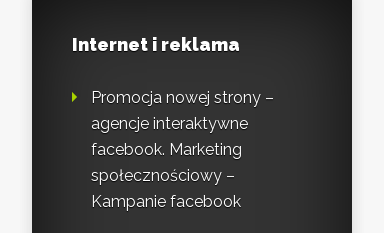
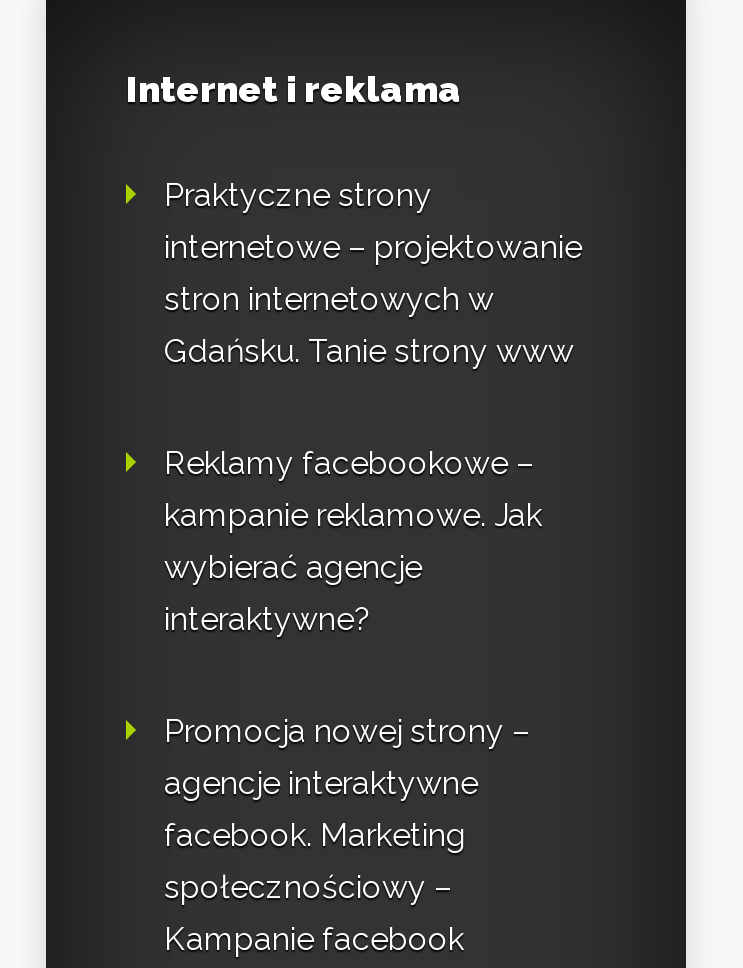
+ Praktyczne strony
+ internetowe – projektowanie
+ stron internetowych w
+ Gdańsku. Tanie strony www
+ Reklamy facebookowe –
+ kampanie reklamowe. Jak
+ wybierać agencje
+ interaktywne?
